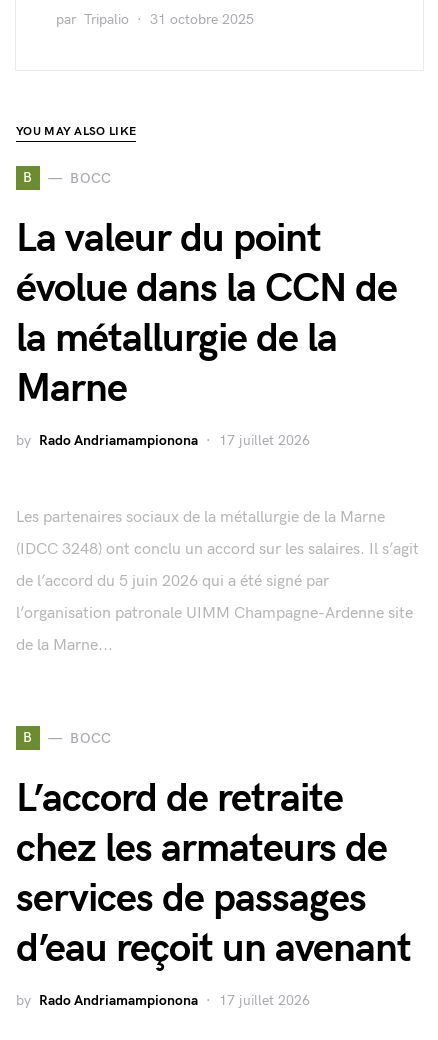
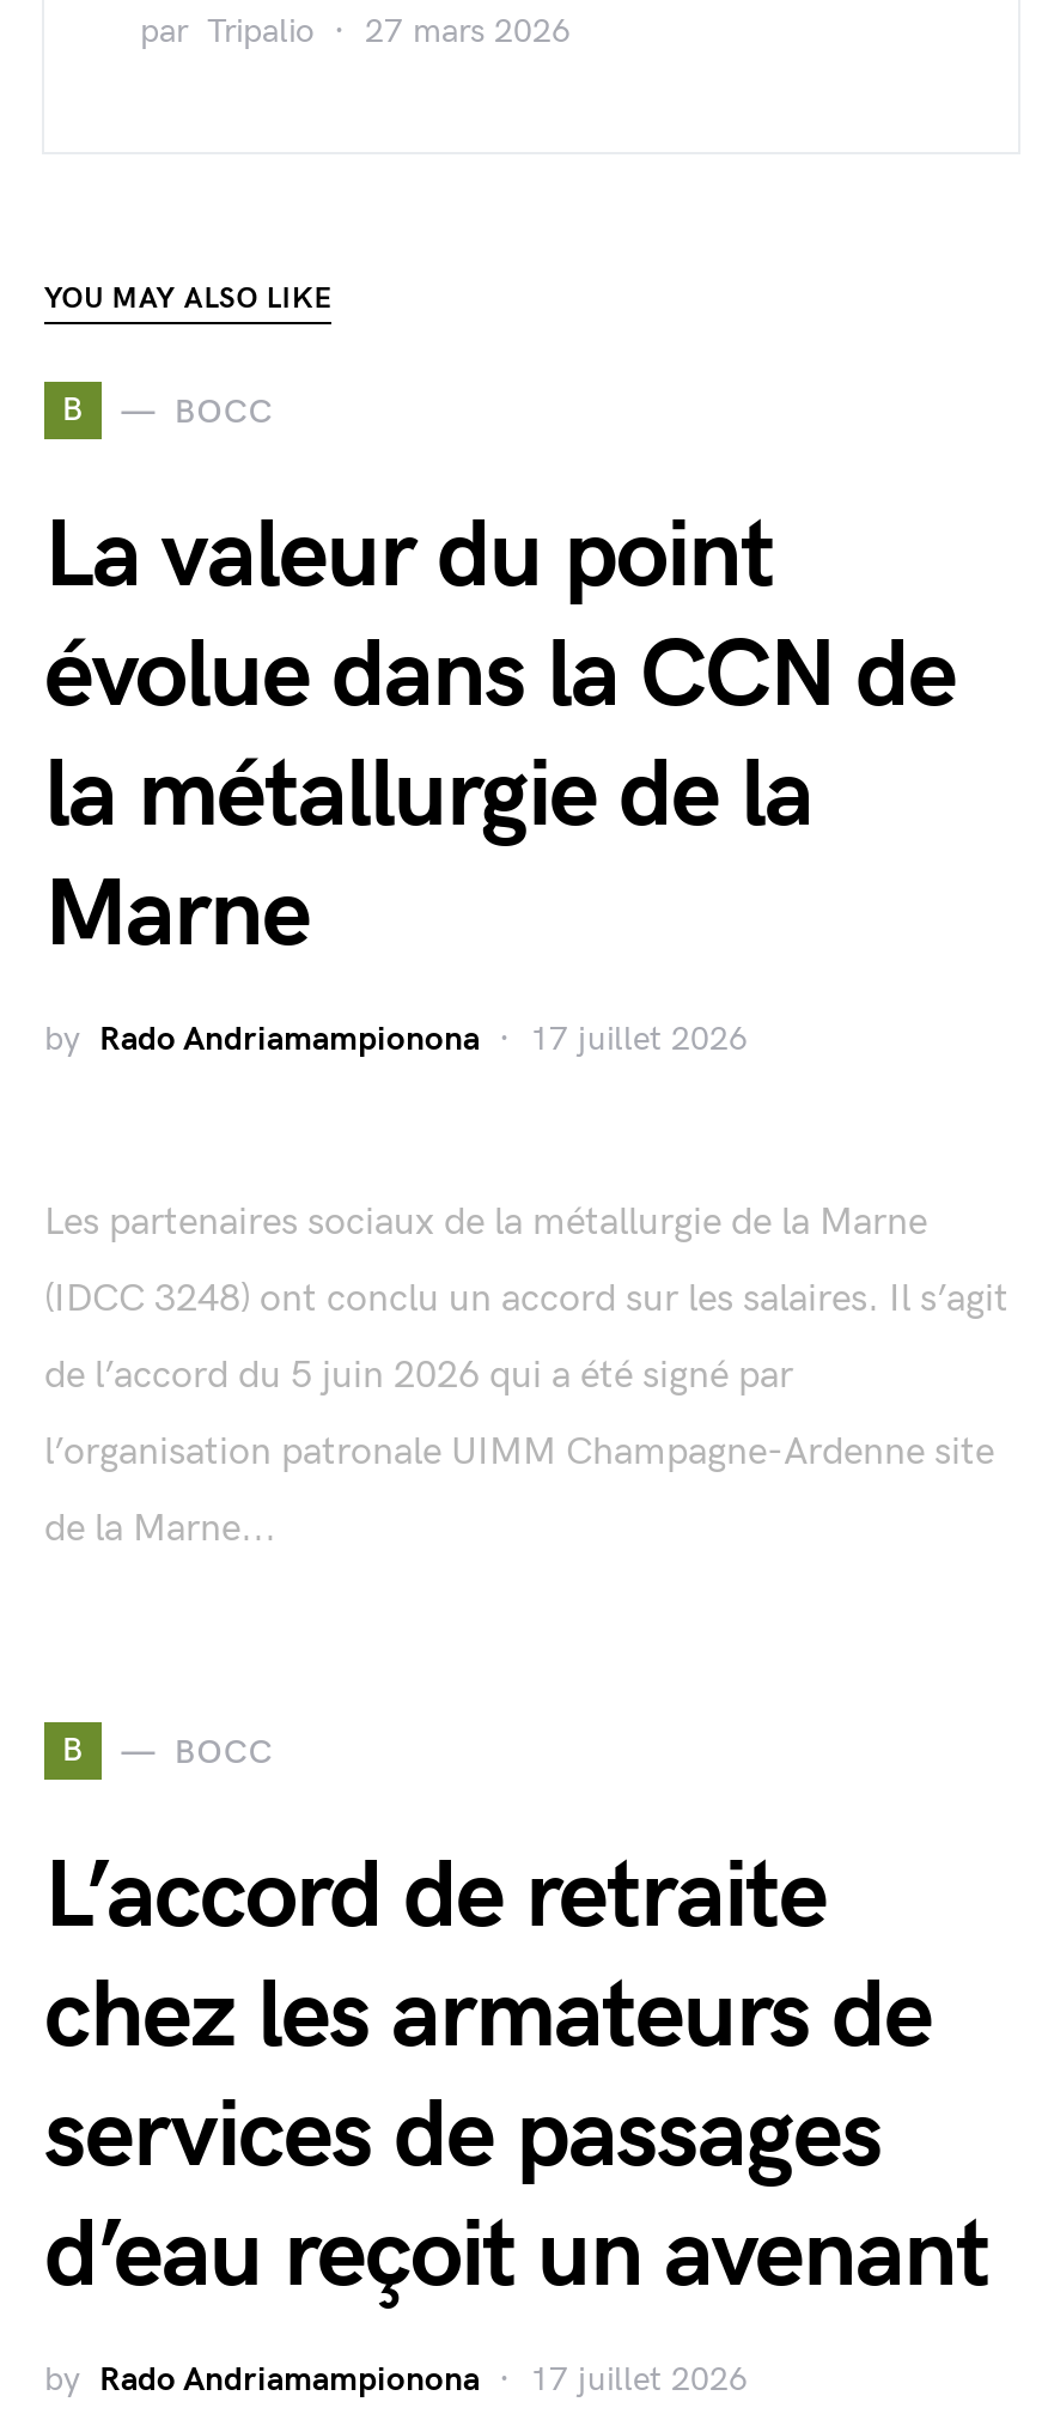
- par Tripalio 31 octobre 2025
+ par Tripalio 27 mars 2026
